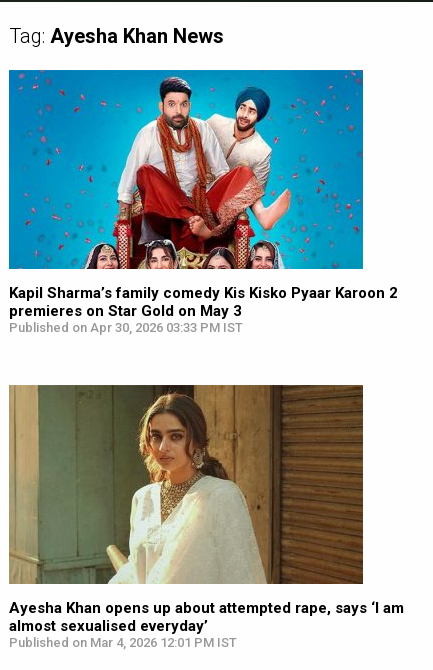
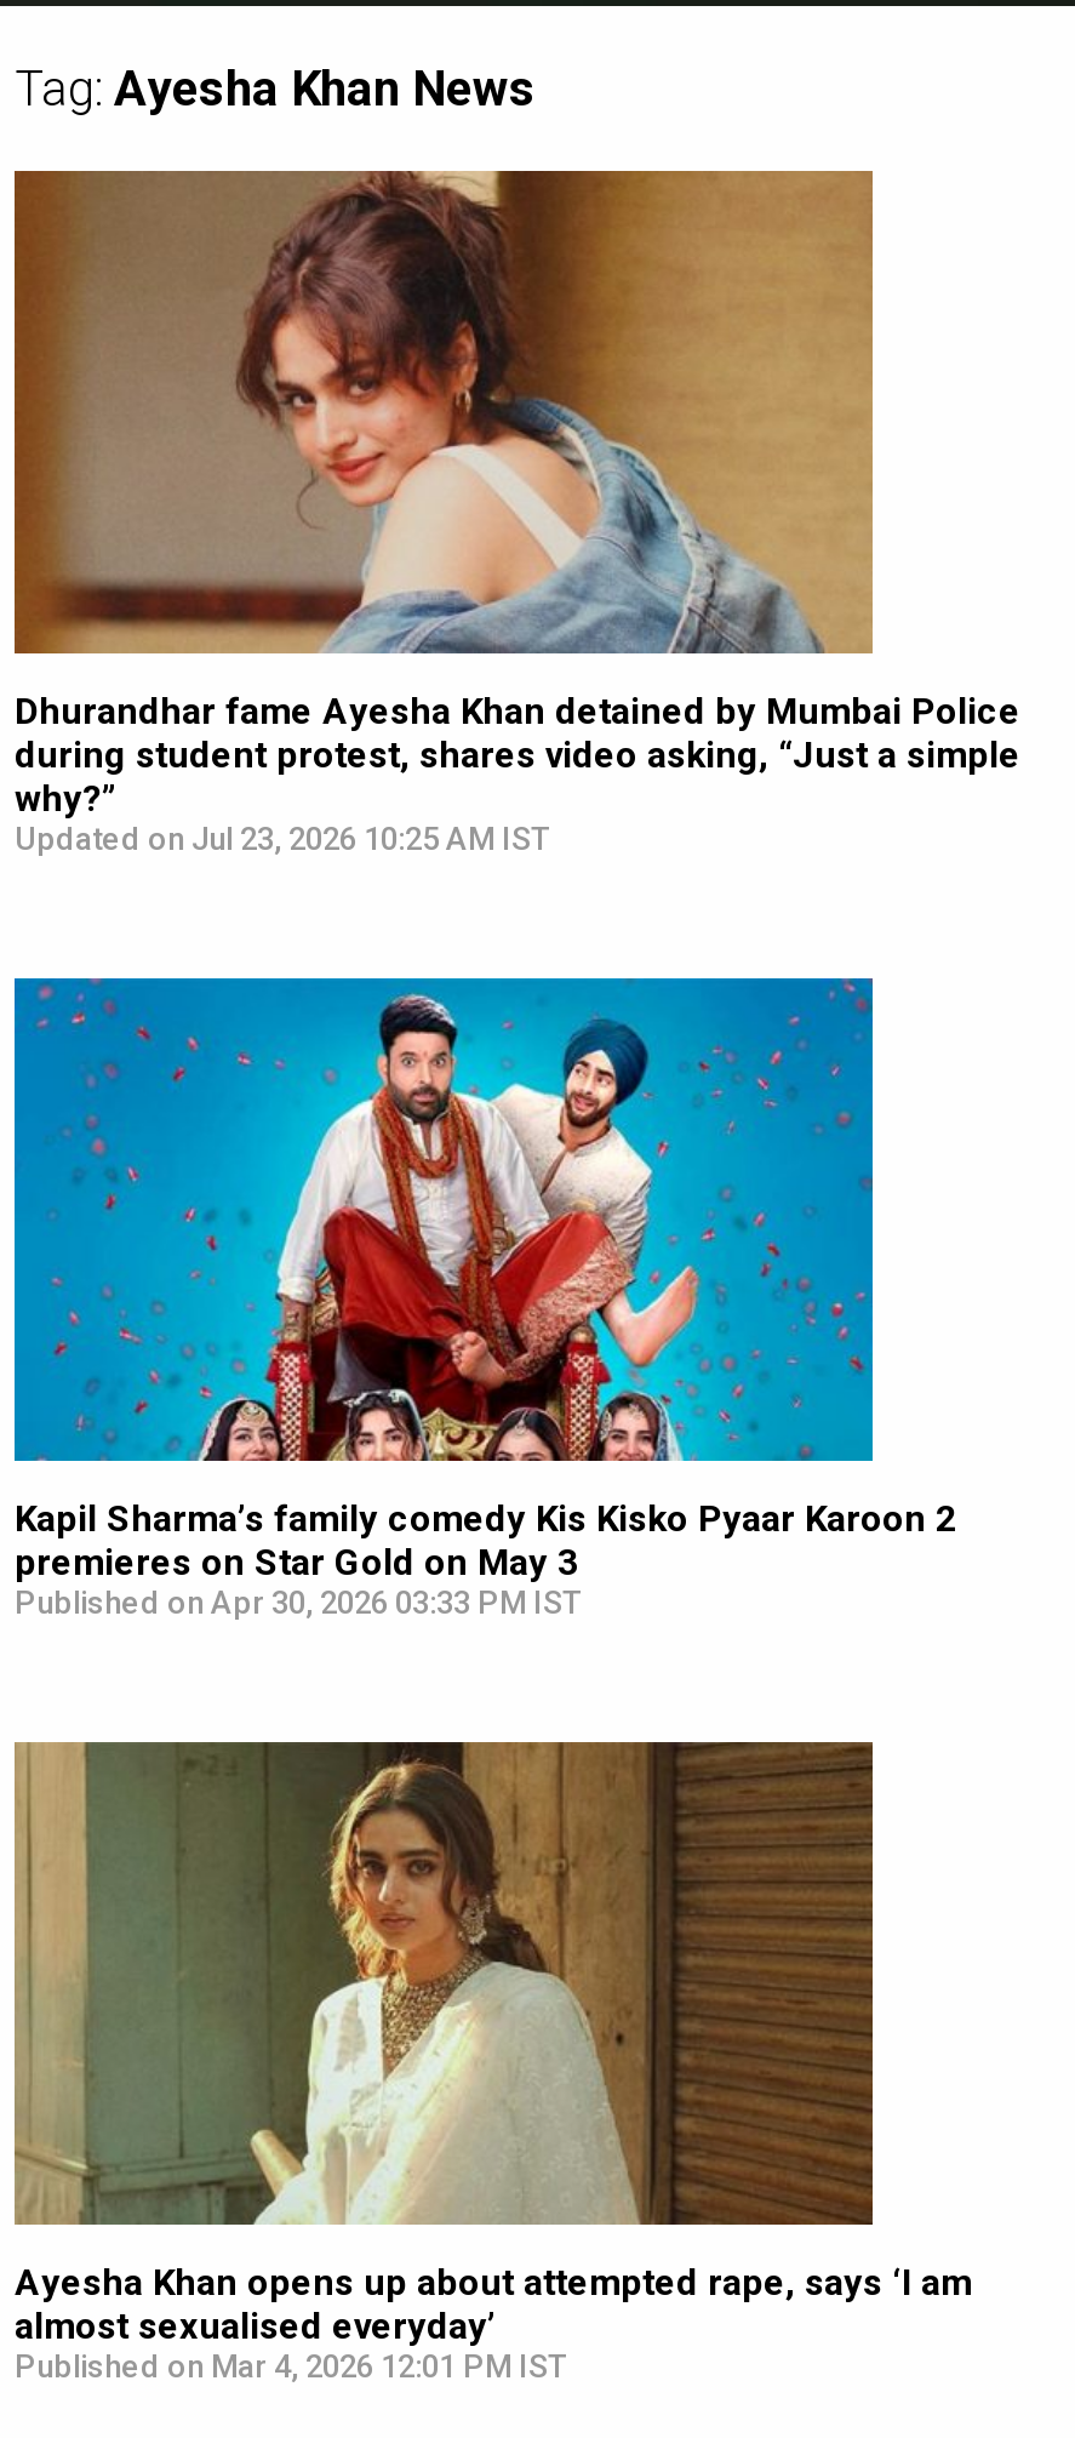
+ [image]
+ Dhurandhar fame Ayesha Khan detained by Mumbai Police
+ during student protest, shares video asking, “Just a simple
+ why?”
+ Updated on Jul 23, 2026 10:25 AM IST
